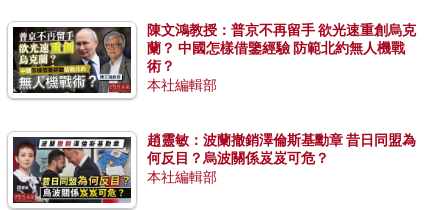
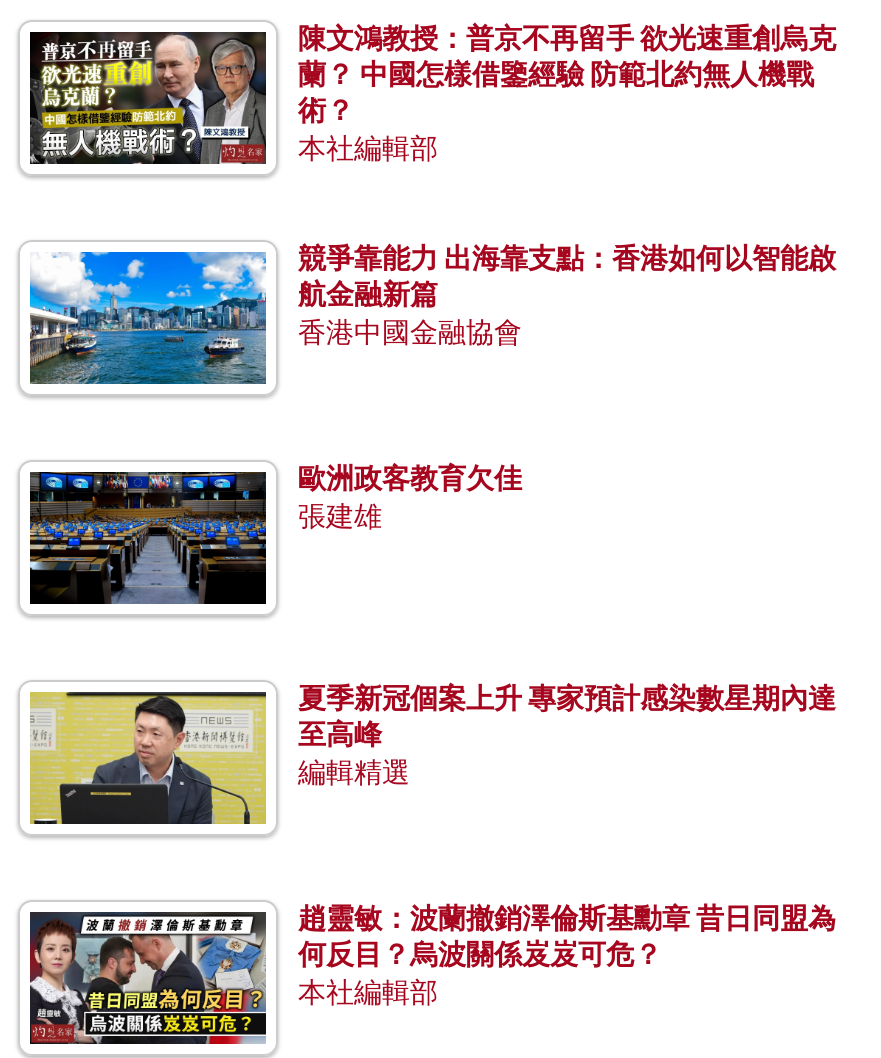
+ [image]
+ 競爭靠能力 出海靠支點：香港如何以智能啟
+ 航金融新篇
+ 香港中國金融協會

+ [image]
+ 歐洲政客教育欠佳
+ 張建雄

+ [image]
+ 夏季新冠個案上升 專家預計感染數星期內達
+ 至高峰
+ 編輯精選
